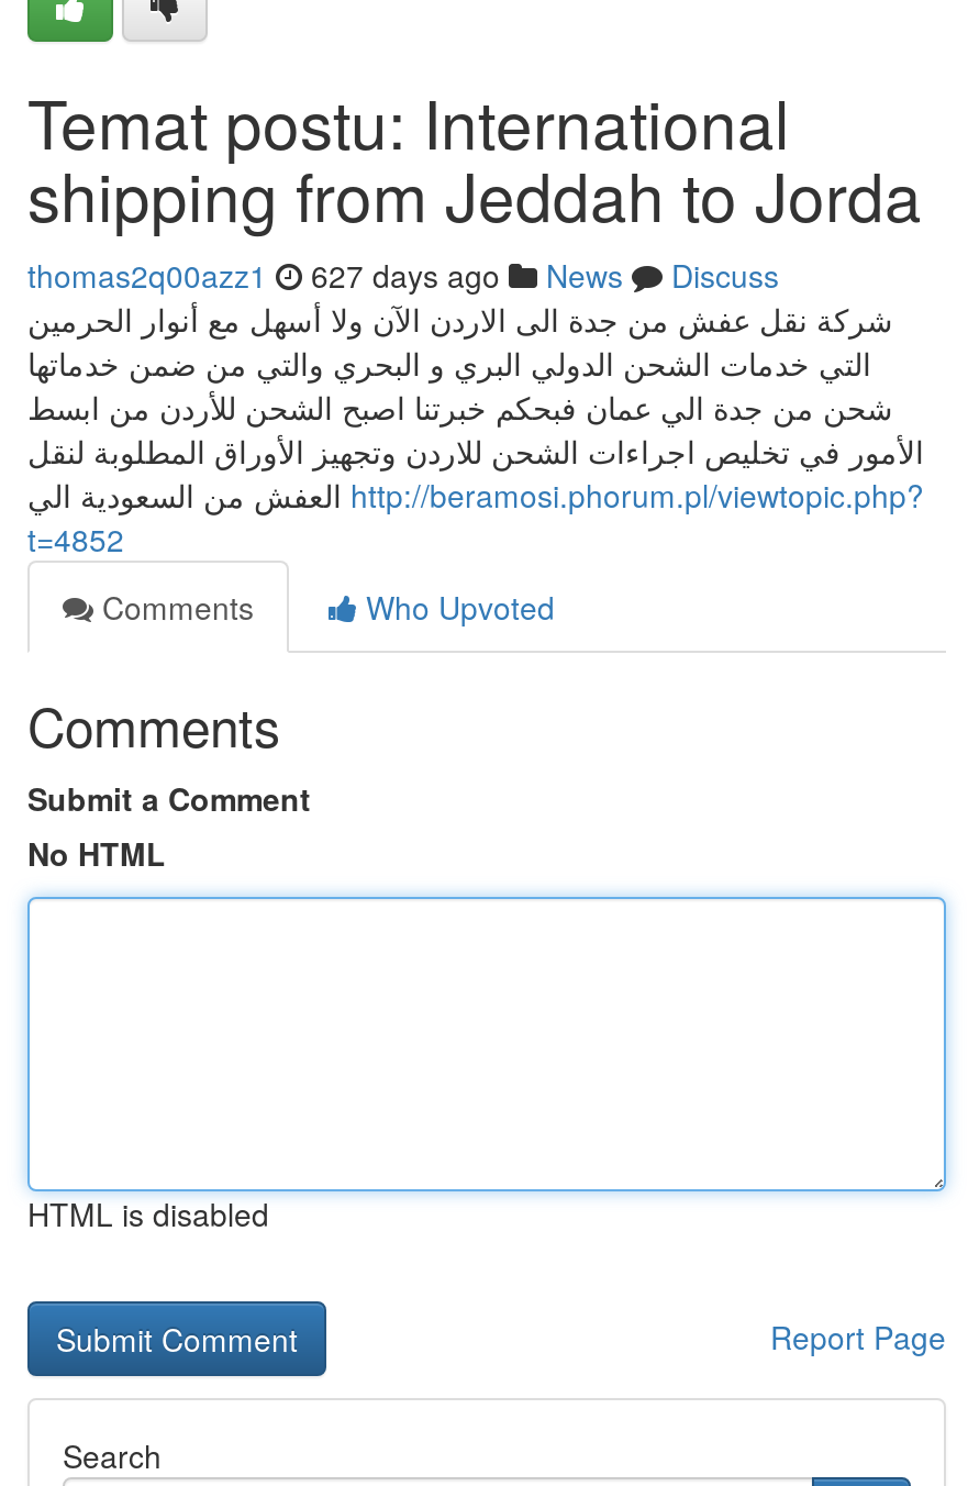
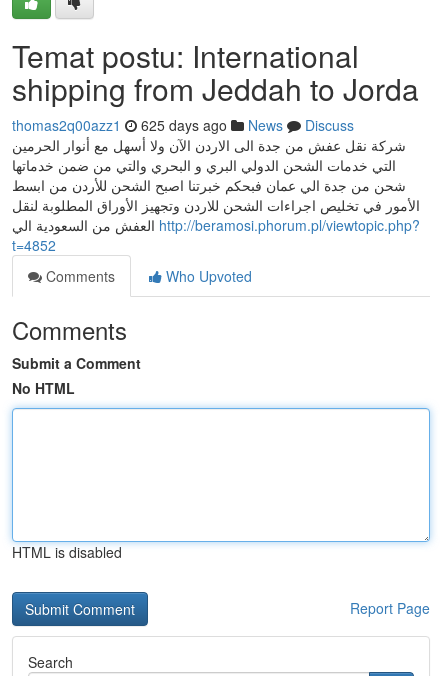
- thomas2q00azz1 627 days ago News Discuss
+ thomas2q00azz1 625 days ago News Discuss
